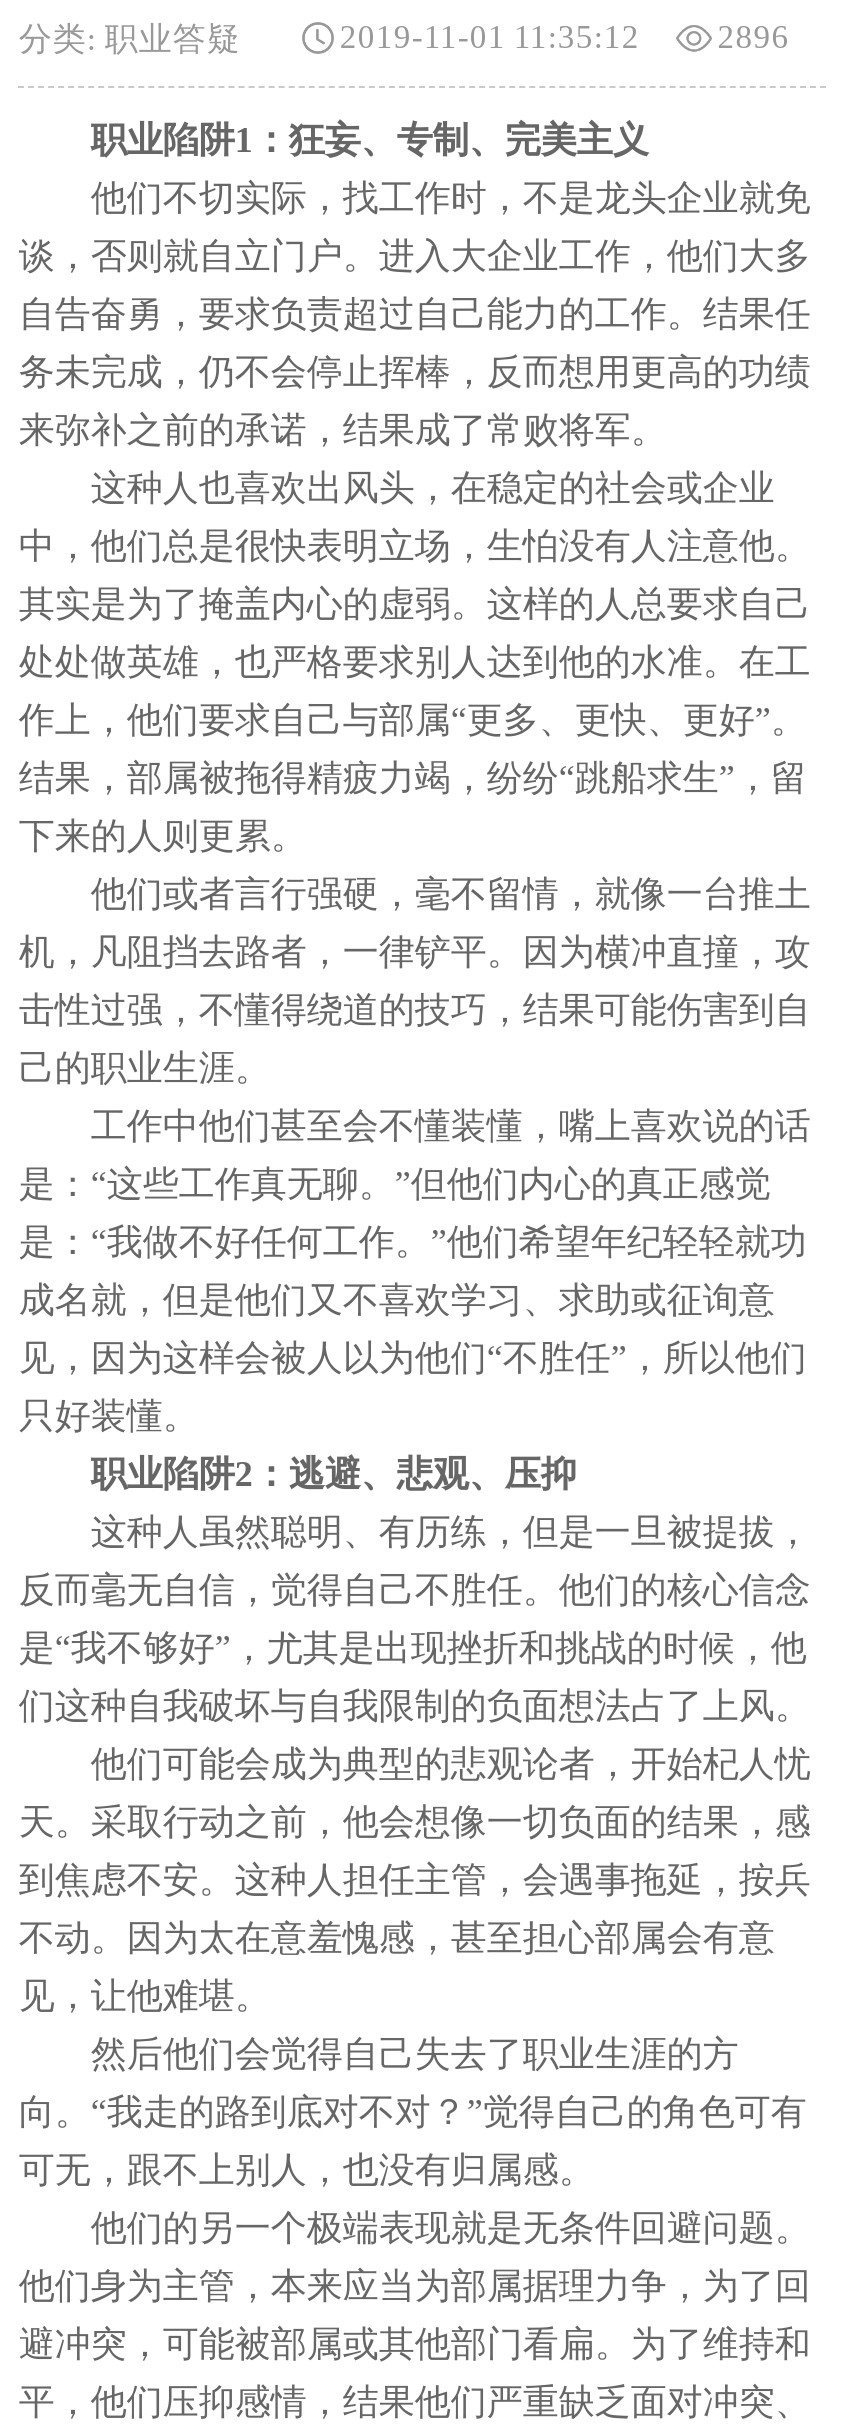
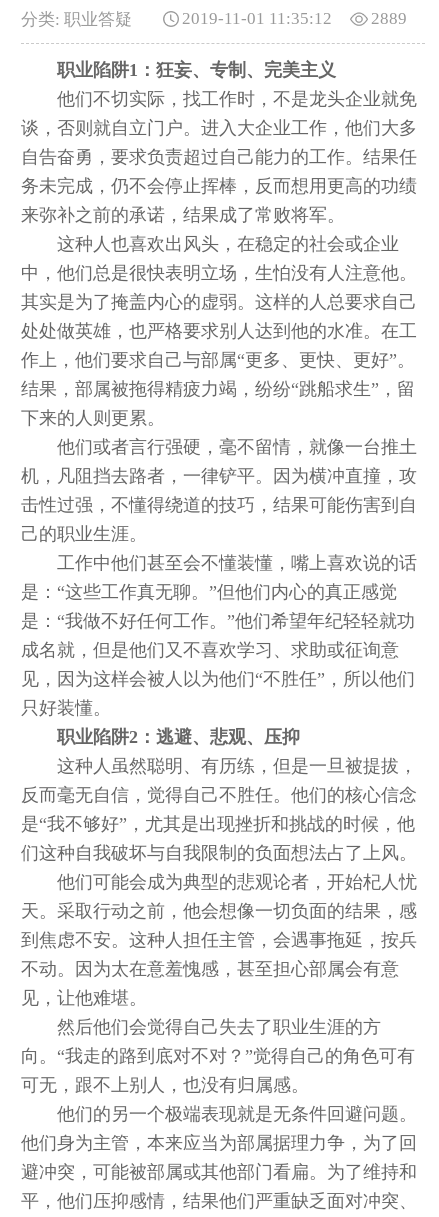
- 2896
+ 2889
